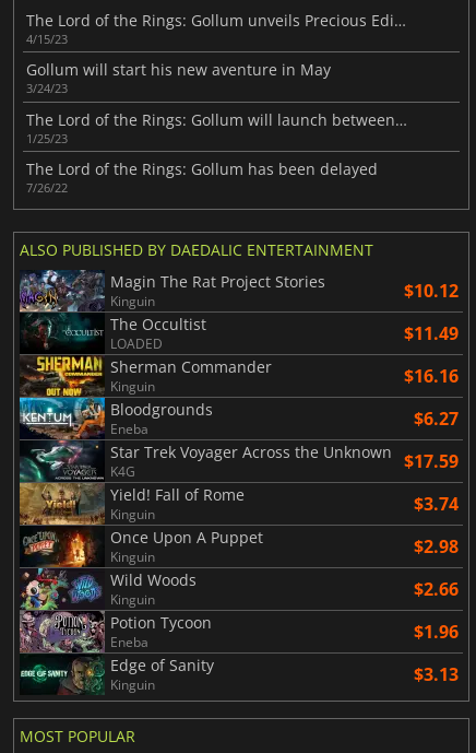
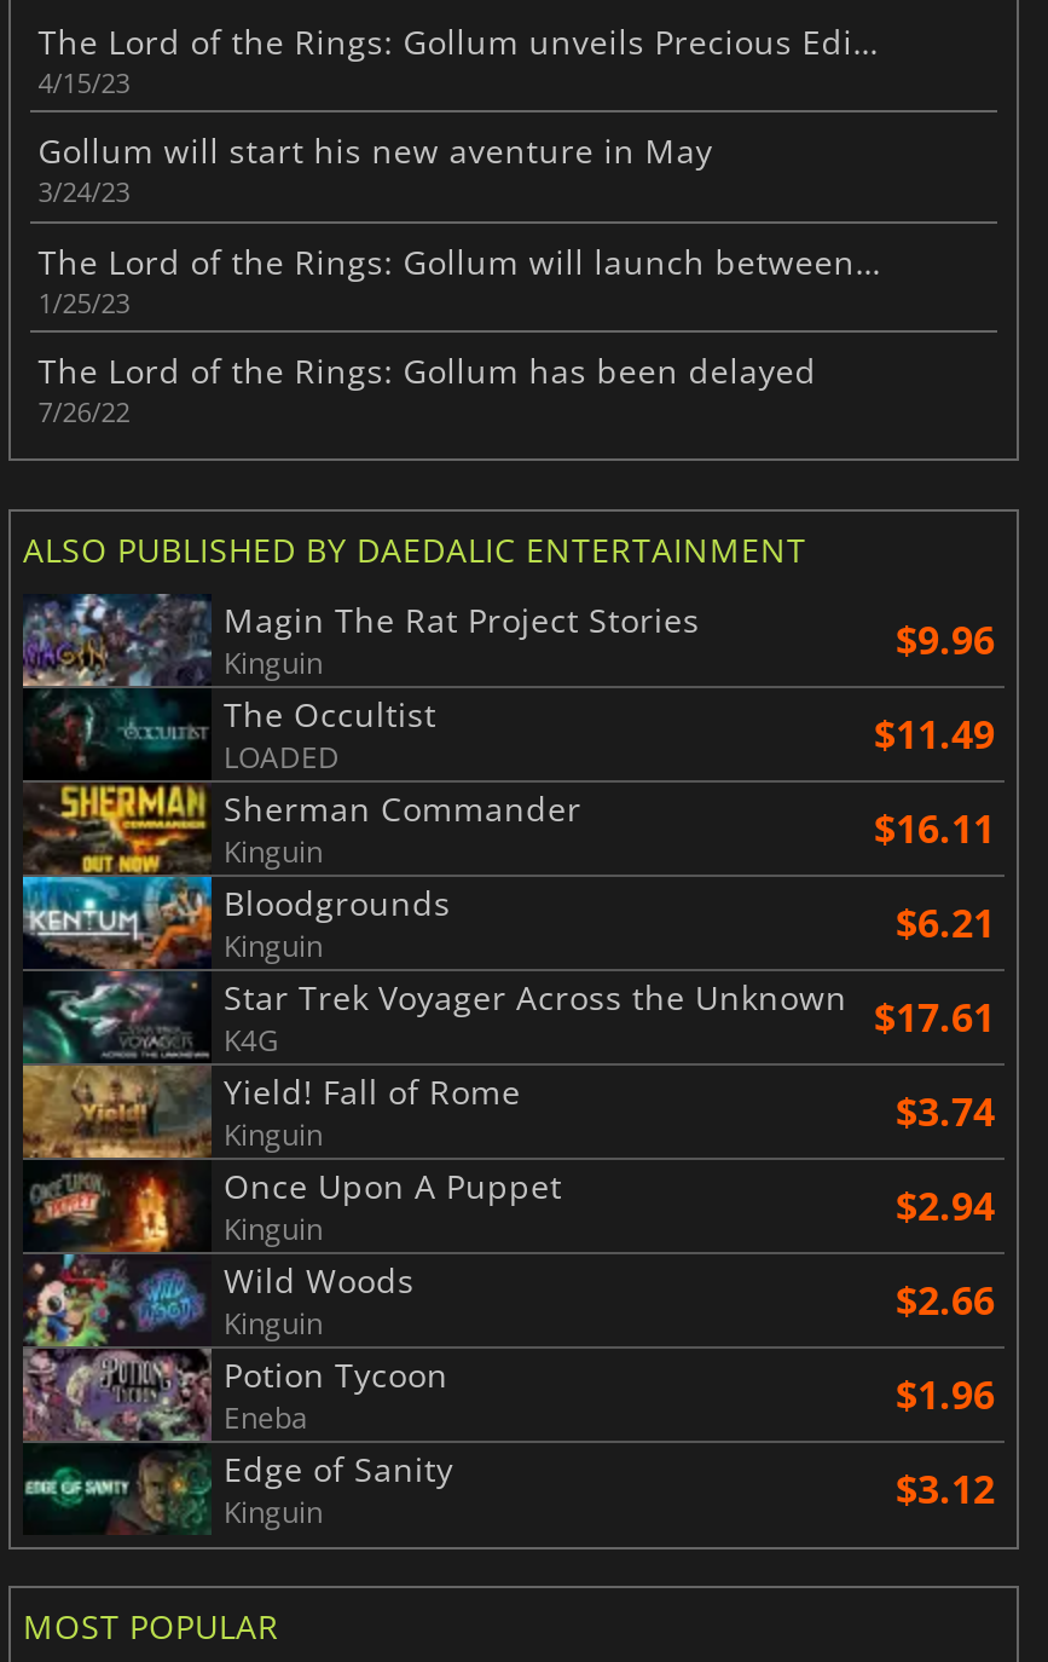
- $10.12
+ $9.96

- $16.16
+ $16.11

- Eneba
- $6.27
+ Kinguin
+ $6.21

- Star Trek Voyager Across the Unknown $17.59
+ Star Trek Voyager Across the Unknown $17.61

- $2.98
+ $2.94

- $3.13
+ $3.12
